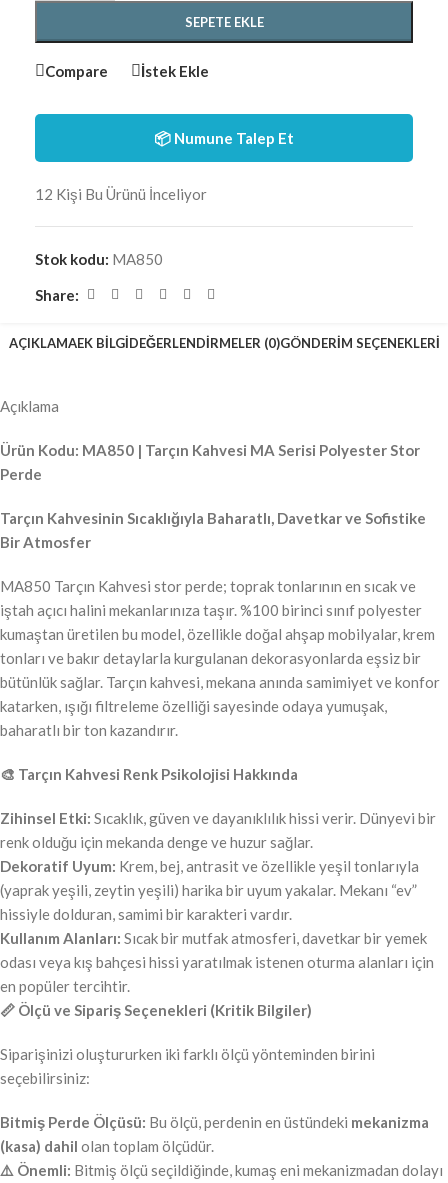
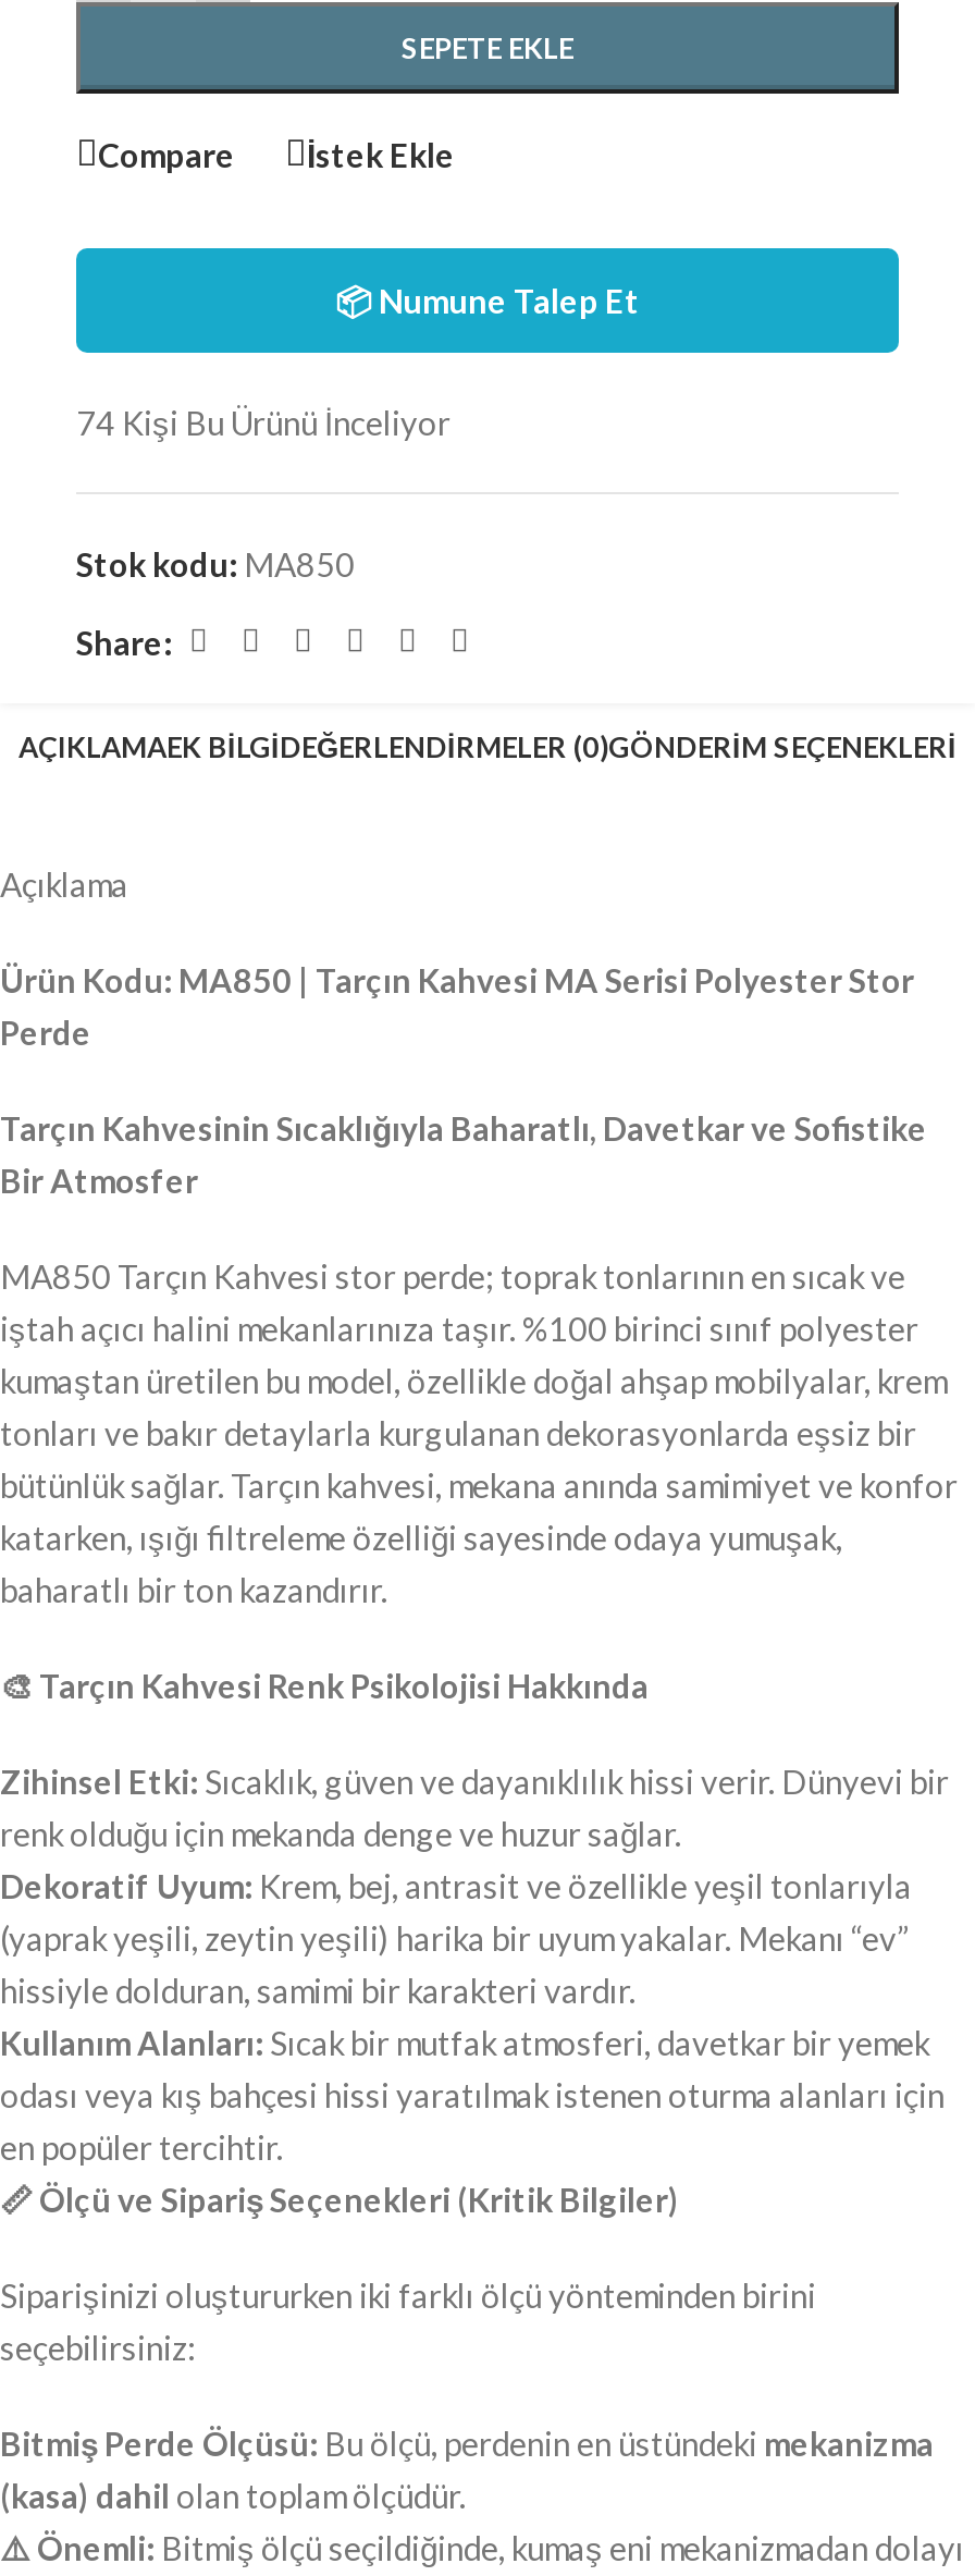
- 12 Kişi Bu Ürünü İnceliyor
+ 74 Kişi Bu Ürünü İnceliyor
